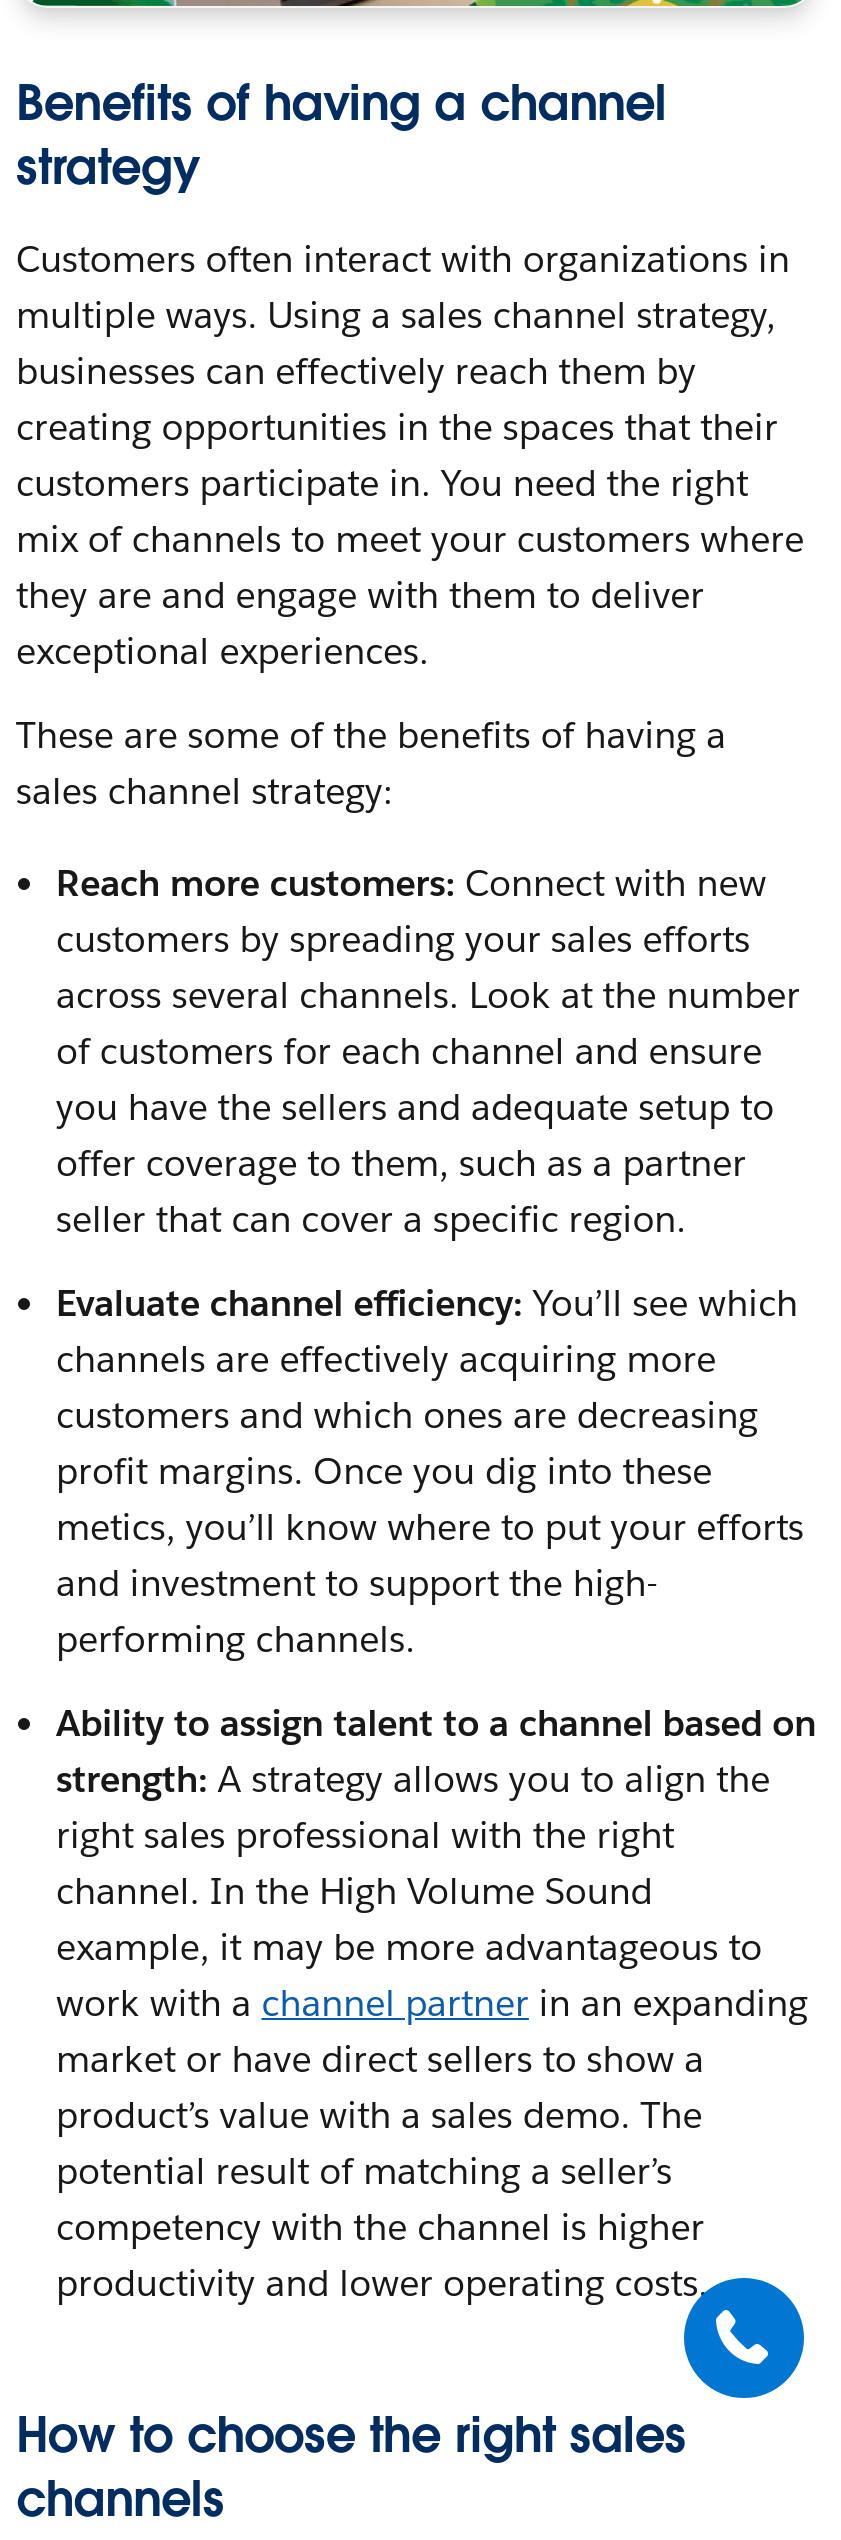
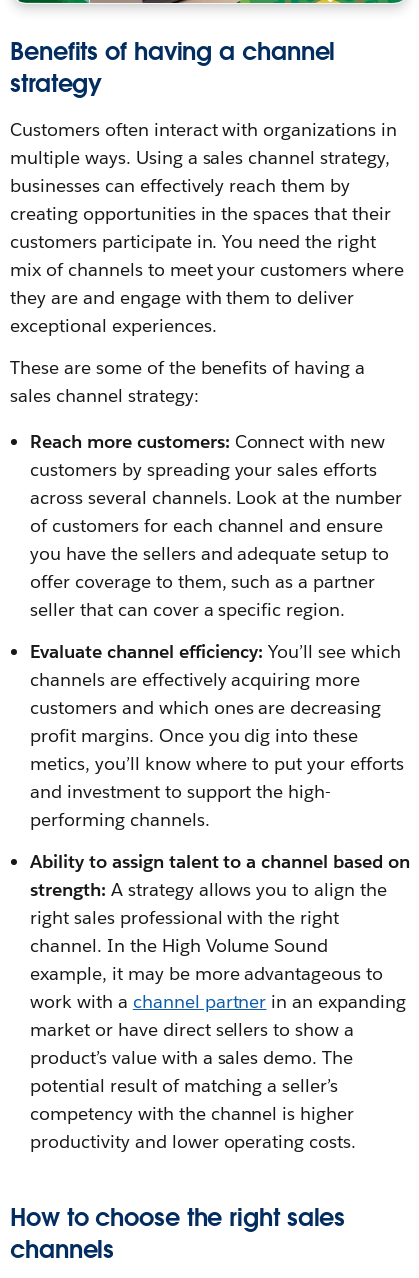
- [image]
